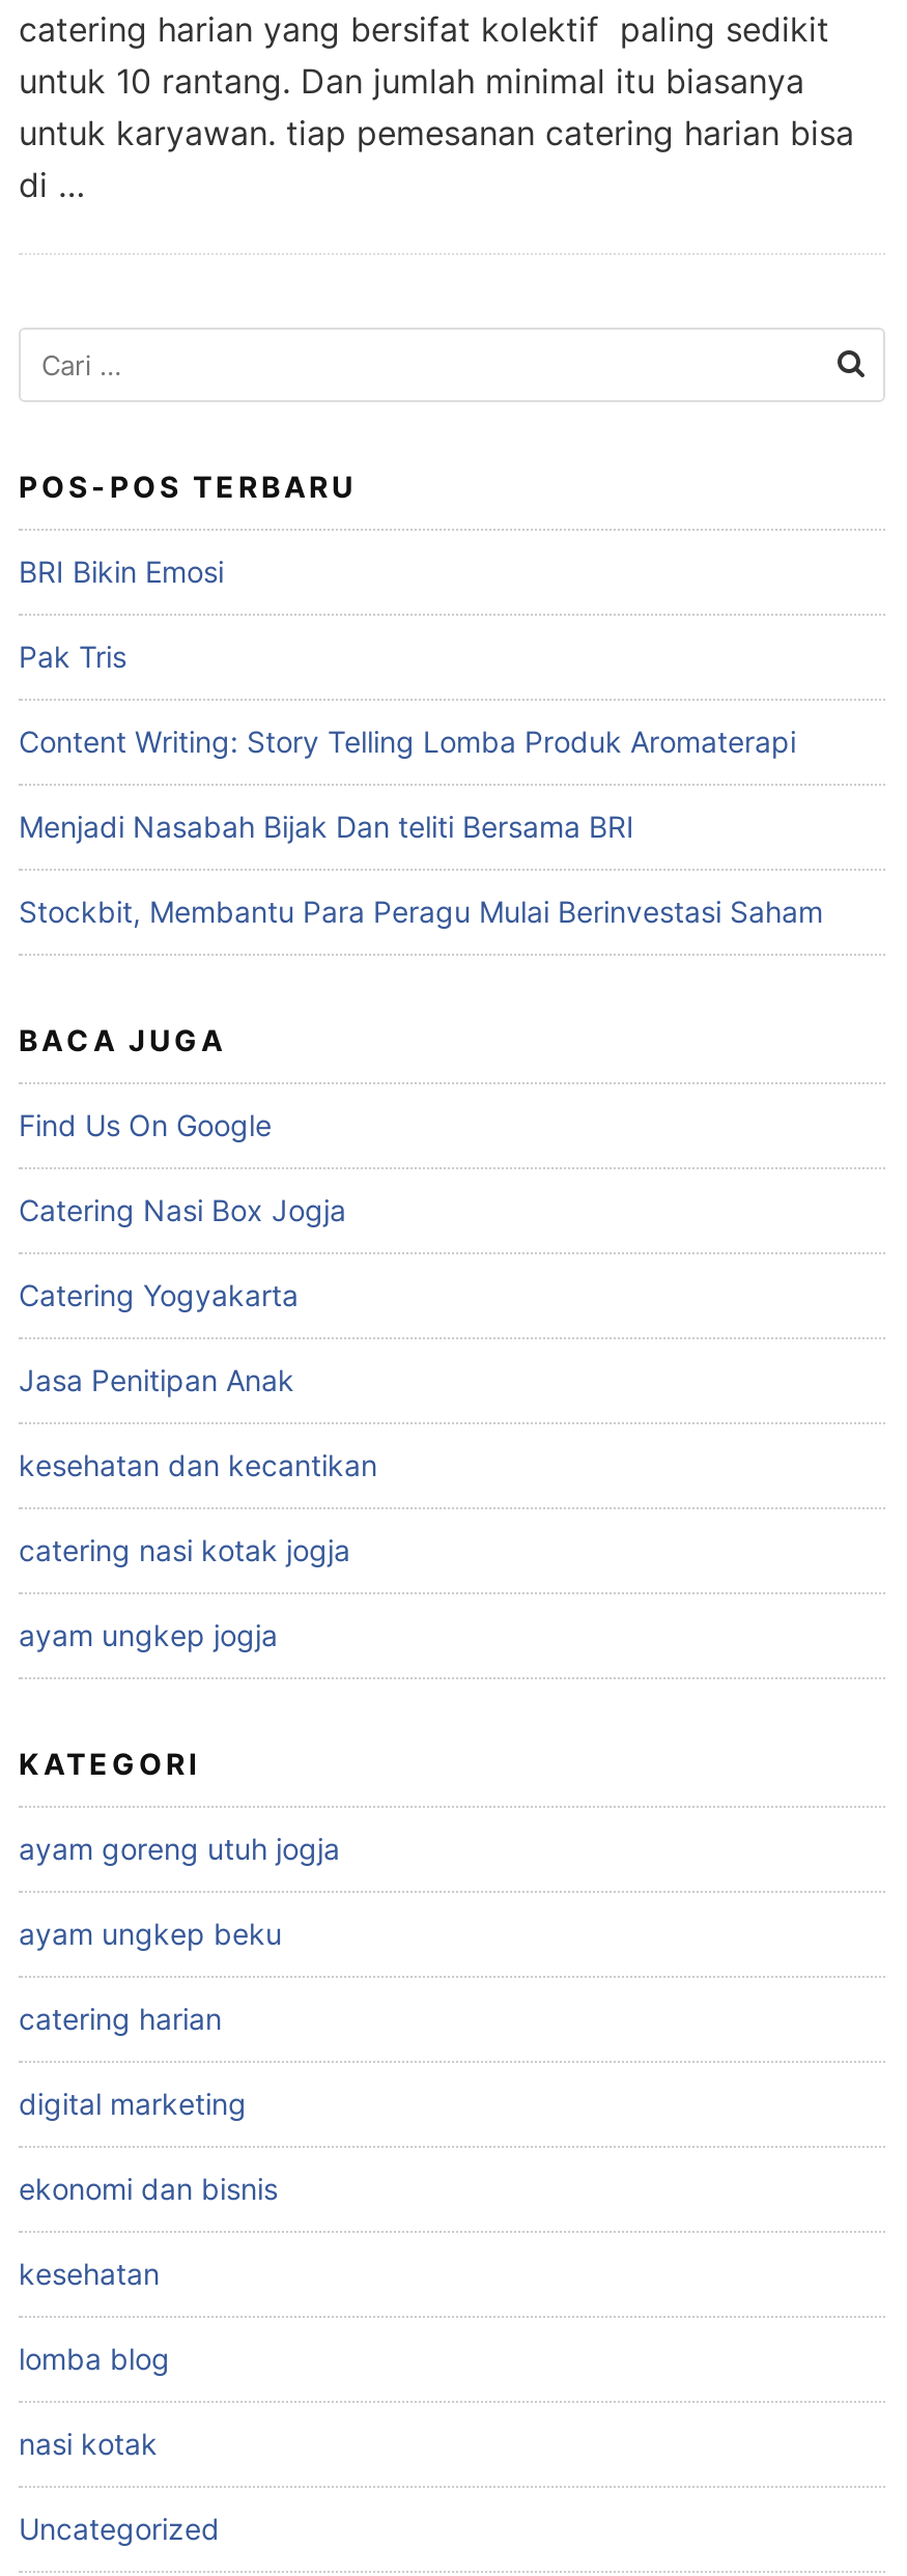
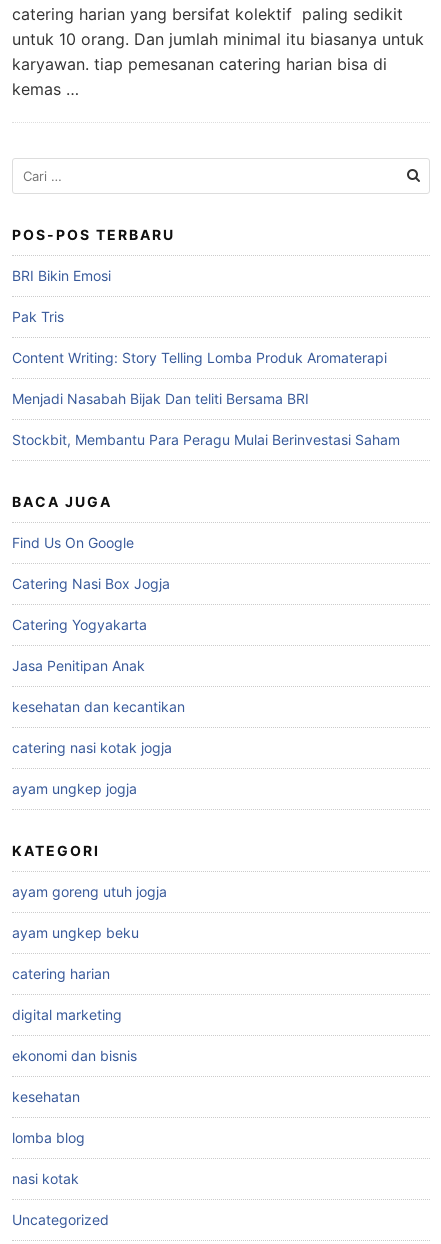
- untuk 10 rantang. Dan jumlah minimal itu biasanya
- untuk karyawan. tiap pemesanan catering harian bisa
- di …
+ untuk 10 orang. Dan jumlah minimal itu biasanya untuk
+ karyawan. tiap pemesanan catering harian bisa di
+ kemas …
